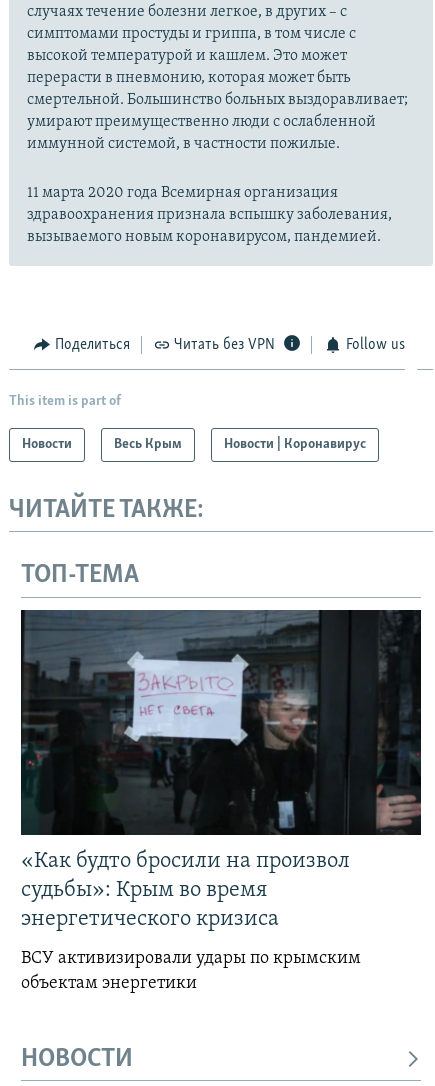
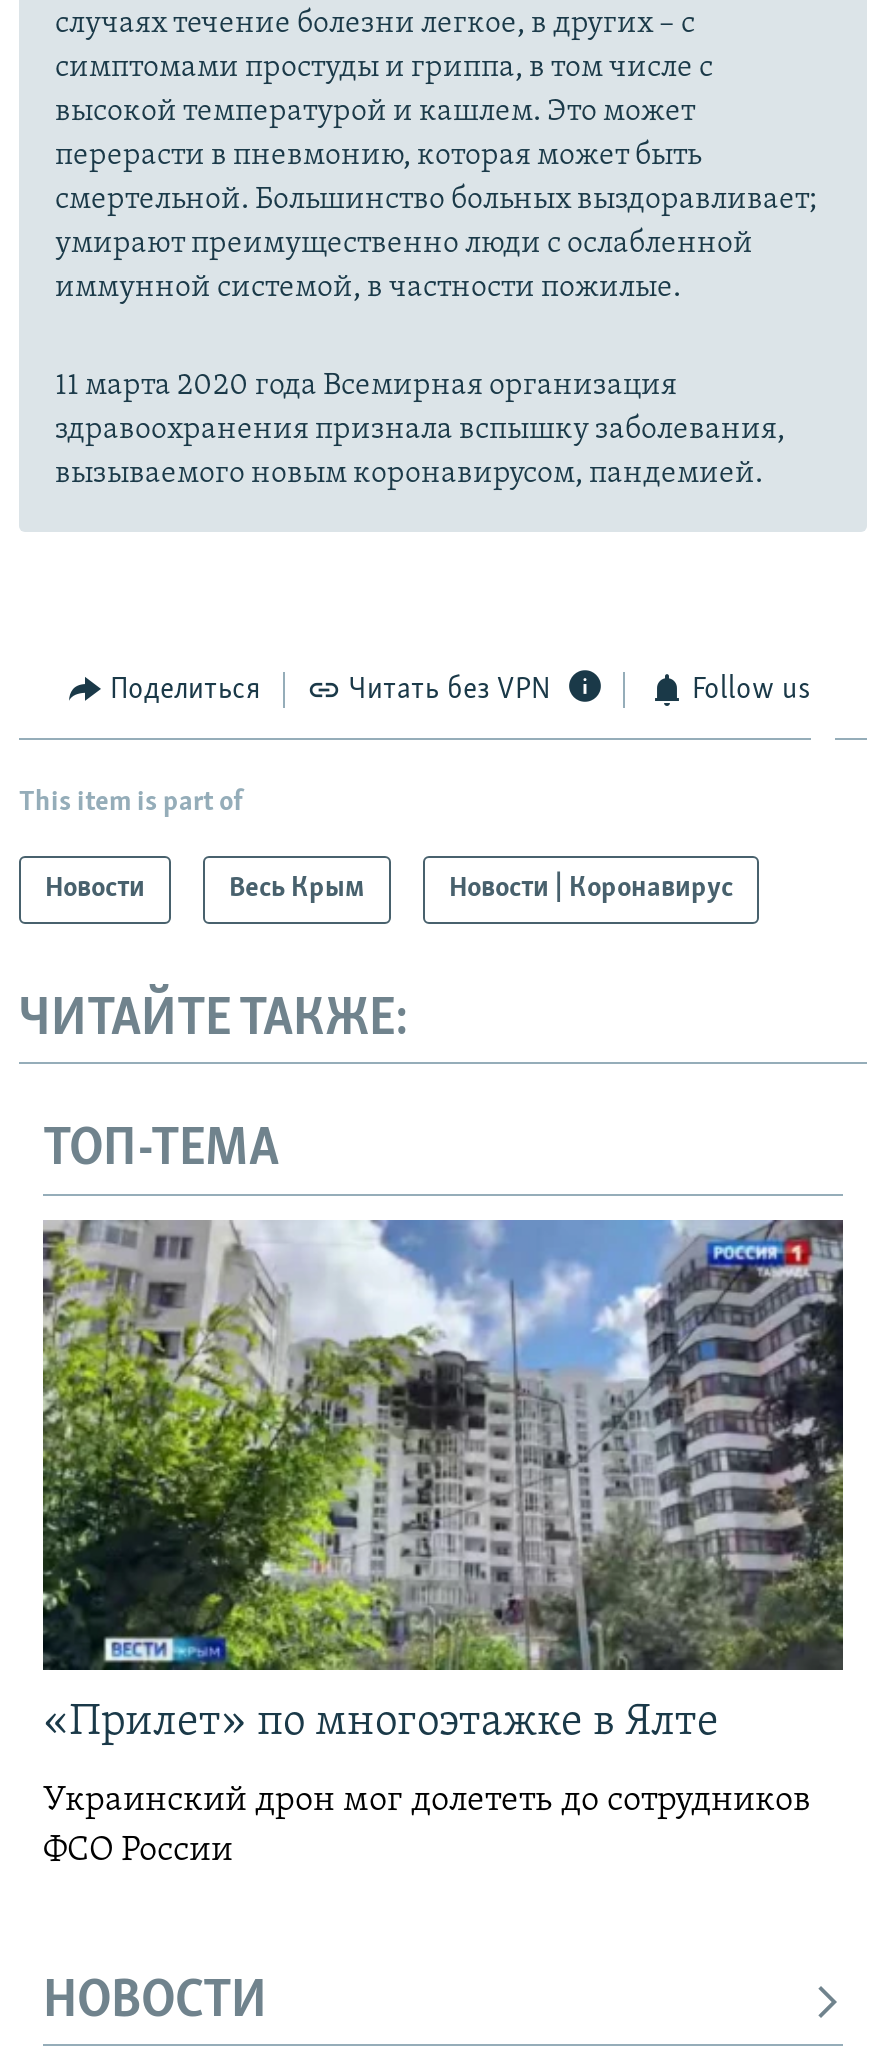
- [image]
- «Как будто бросили на произвол
- судьбы»: Крым во время
- энергетического кризиса
+ [image]
+ «Прилет» по многоэтажке в Ялте

- ВСУ активизировали удары по крымским
- объектам энергетики
+ Украинский дрон мог долететь до сотрудников
+ ФСО России
